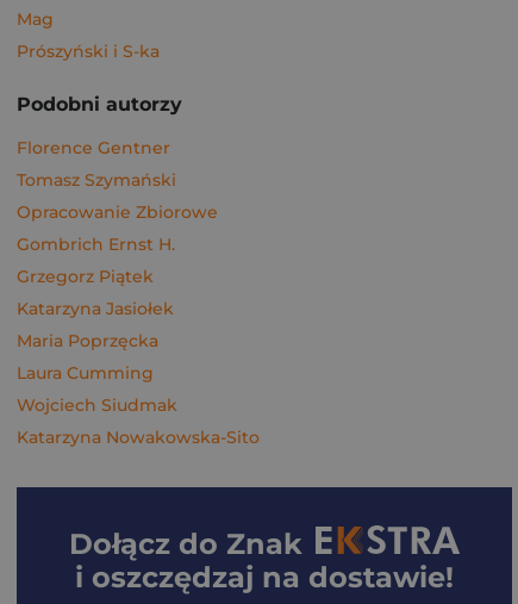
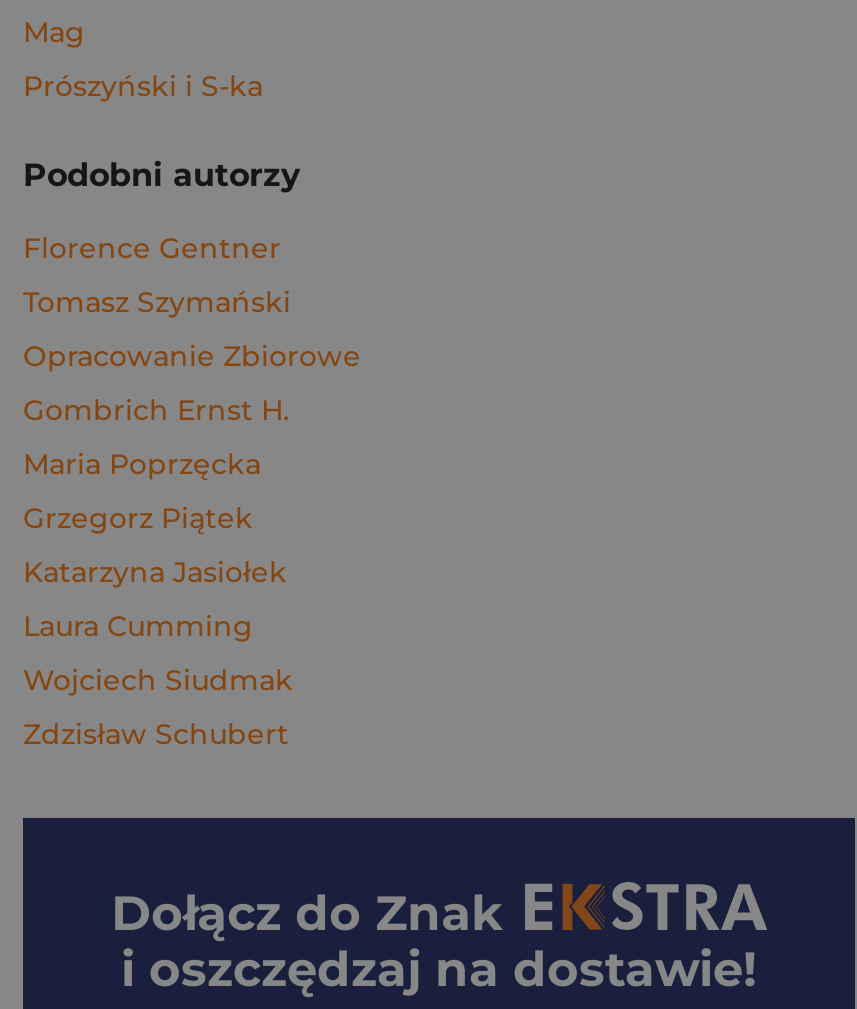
moved down: Grzegorz Piątek | Katarzyna Jasiołek

moved up: Maria Poprzęcka

- Katarzyna Nowakowska-Sito
+ Zdzisław Schubert
